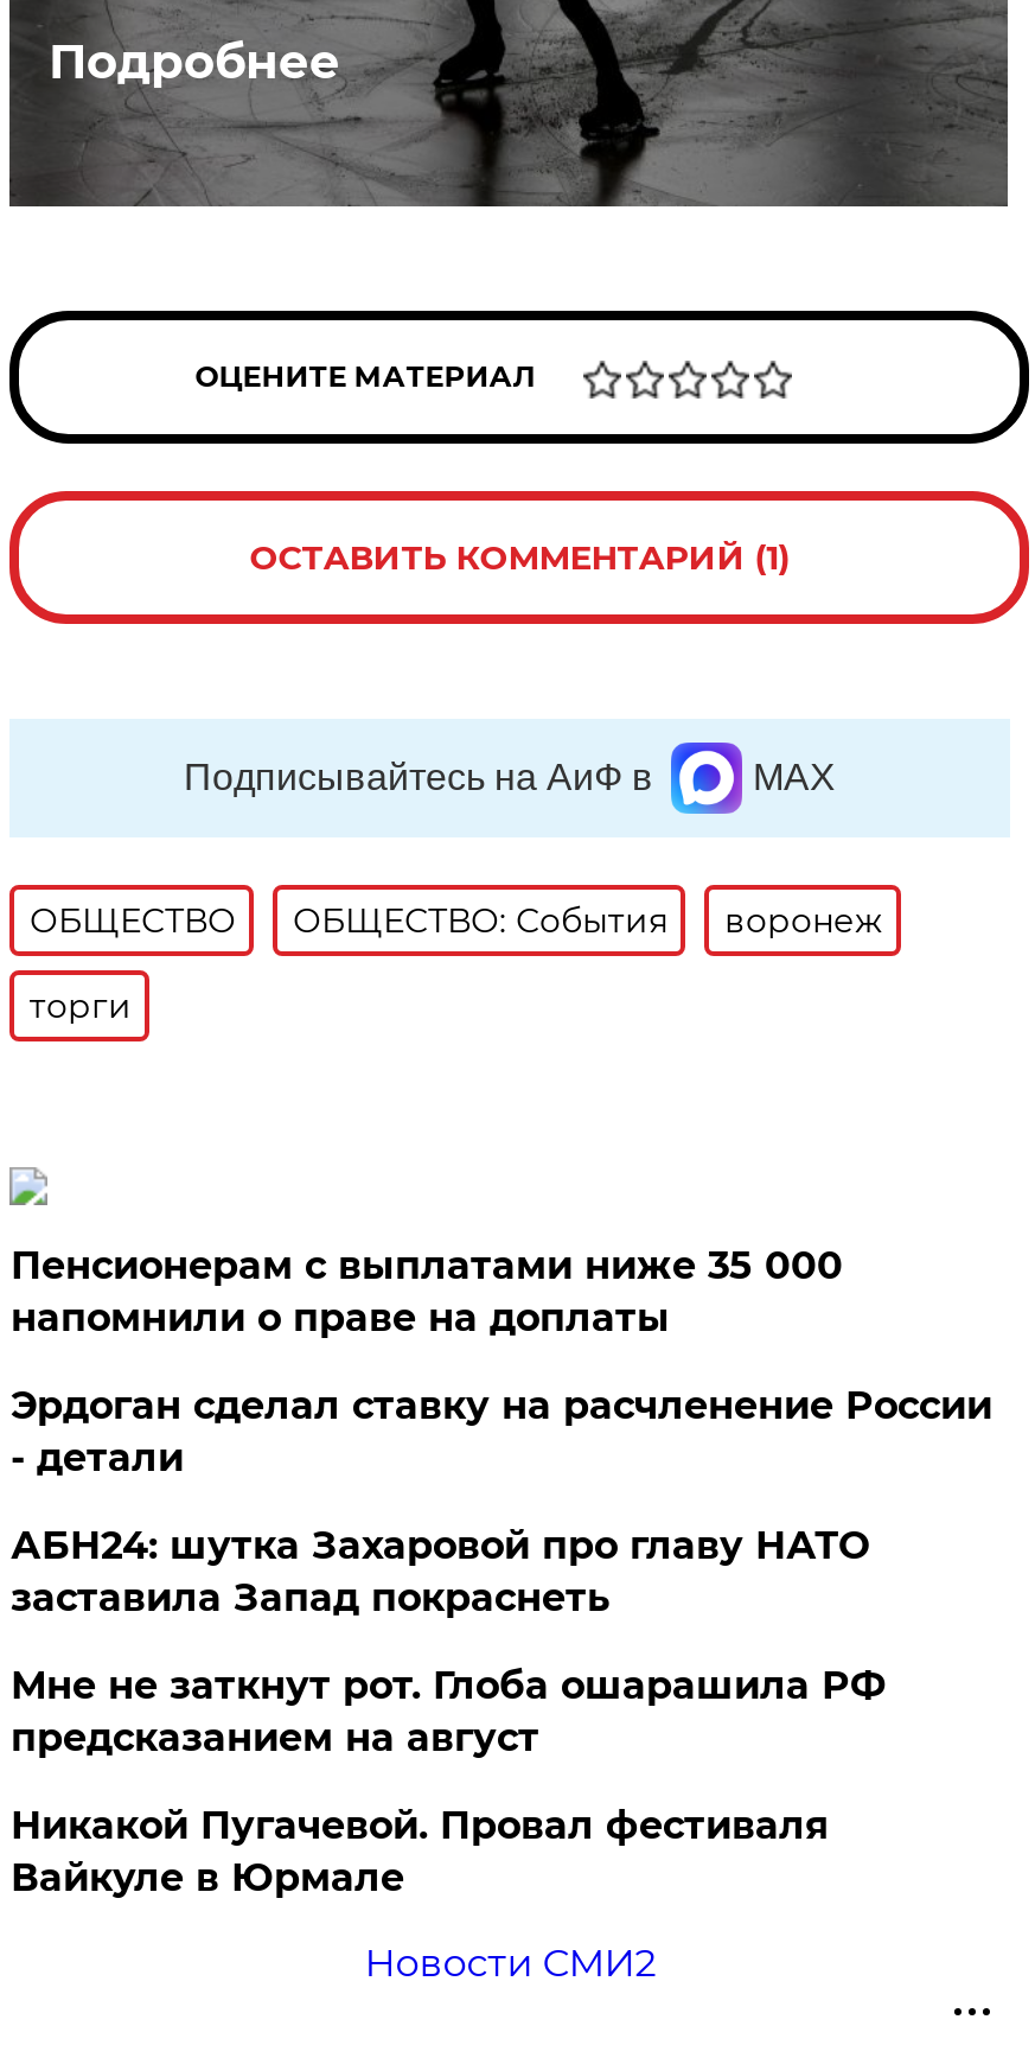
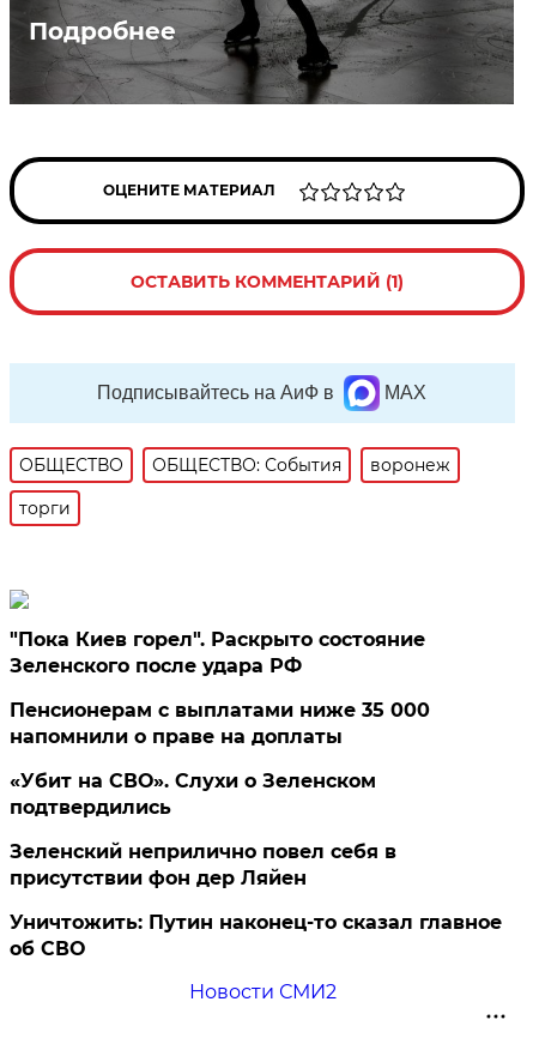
+ "Пока Киев горел". Раскрыто состояние
+ Зеленского после удара РФ

moved down: Пенсионерам с выплатами ниже 35 000 | напомнили о праве на доплаты

- Эрдоган сделал ставку на расчленение России
- - детали
- АБН24: шутка Захаровой про главу НАТО
- заставила Запад покраснеть
- Мне не заткнут рот. Глоба ошарашила РФ
- предсказанием на август
- Никакой Пугачевой. Провал фестиваля
- Вайкуле в Юрмале
+ «Убит на СВО». Слухи о Зеленском
+ подтвердились
+ Зеленский неприлично повел cебя в
+ присутствии фон дер Ляйен
+ Уничтожить: Путин наконец-то сказал главное
+ об СВО
